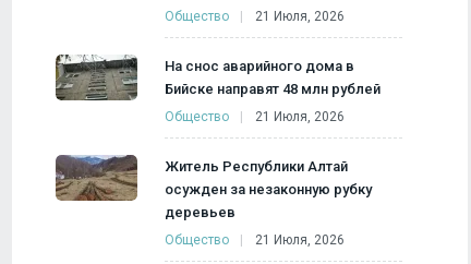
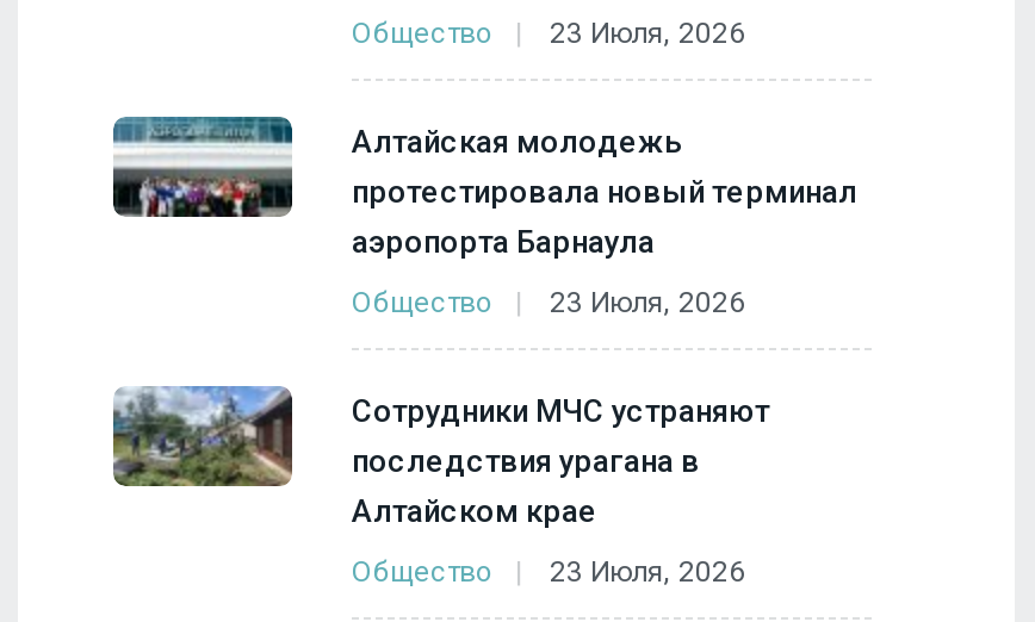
- Общество 21 Июля, 2026
+ Общество 23 Июля, 2026

- [image]
- На снос аварийного дома в
- Бийске направят 48 млн рублей
+ [image]
+ Алтайская молодежь
+ протестировала новый терминал
+ аэропорта Барнаула

- Общество 21 Июля, 2026
+ Общество 23 Июля, 2026

- [image]
- Житель Республики Алтай
- осужден за незаконную рубку
- деревьев
+ [image]
+ Сотрудники МЧС устраняют
+ последствия урагана в
+ Алтайском крае

- Общество 21 Июля, 2026
+ Общество 23 Июля, 2026
